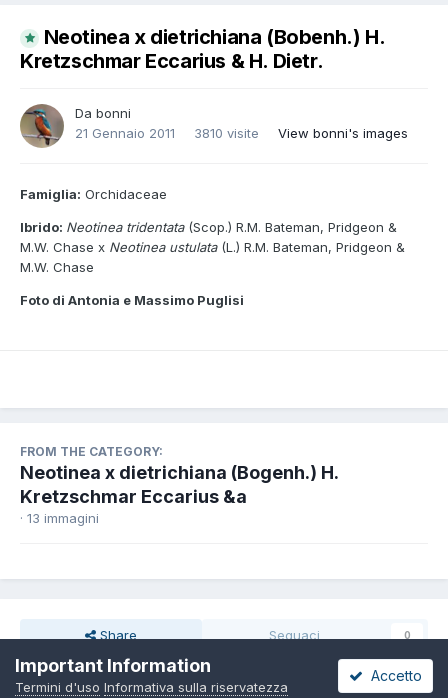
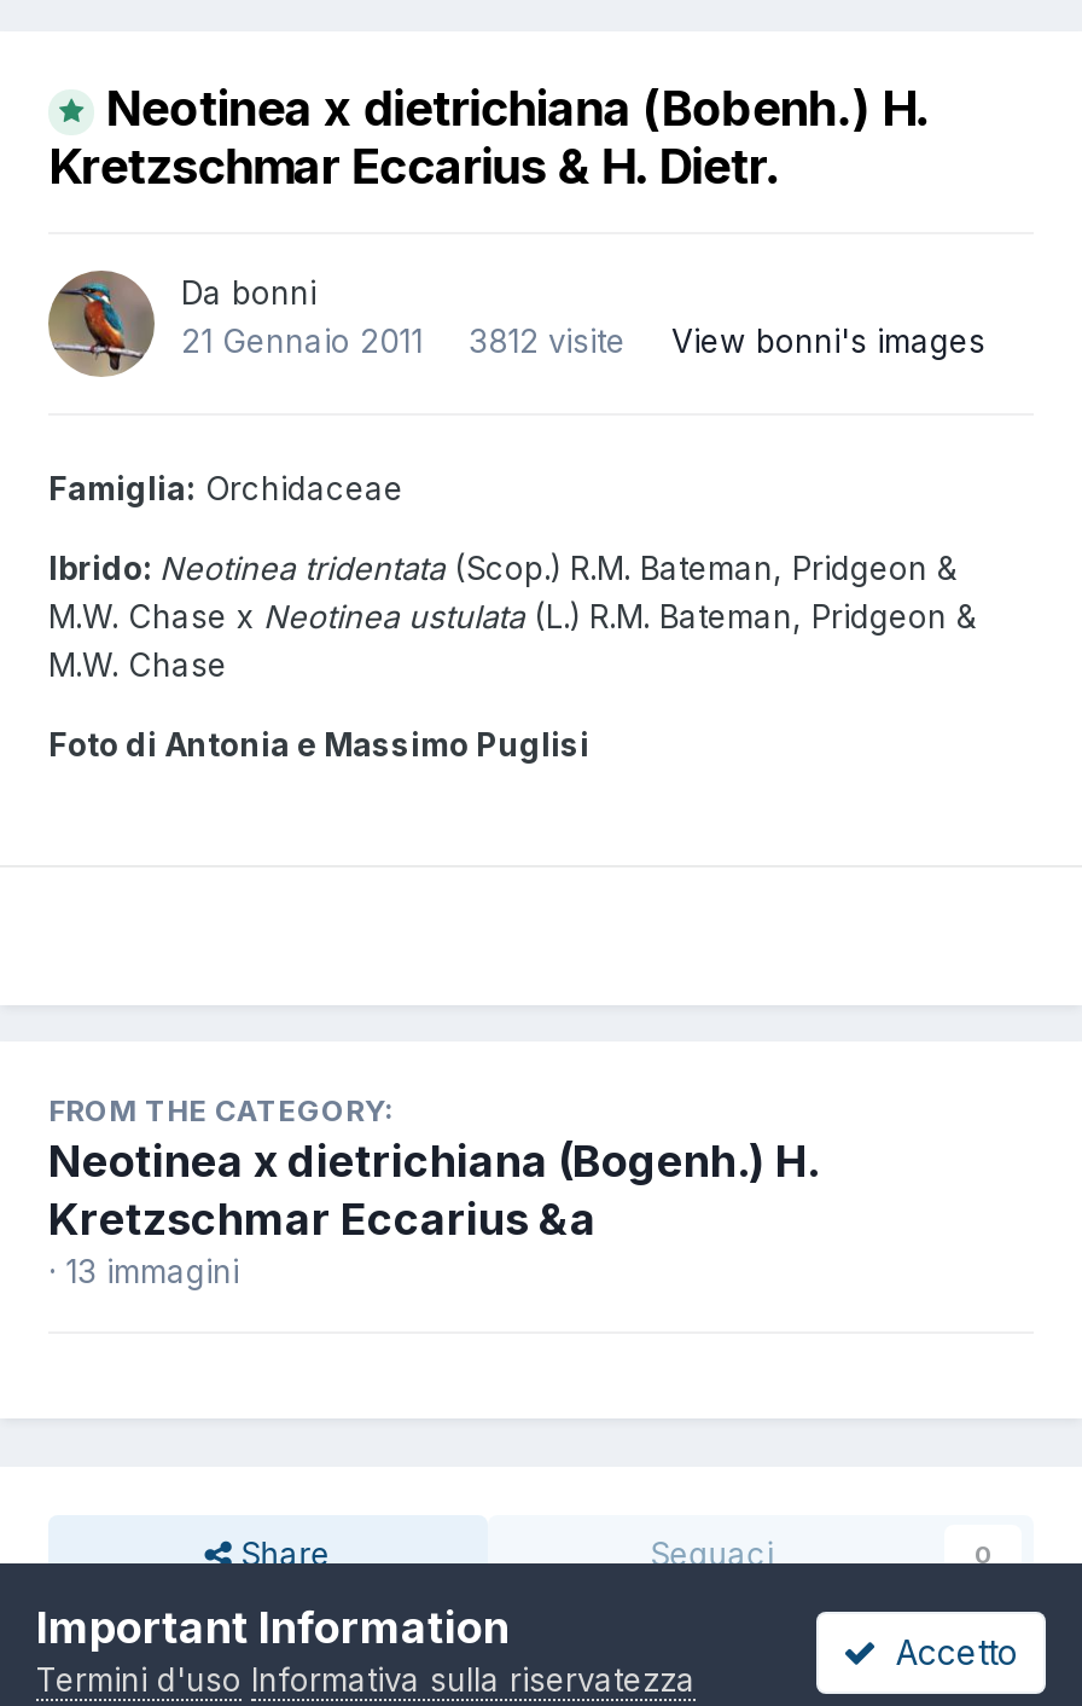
- 21 Gennaio 2011 3810 visite View bonni's images
+ 21 Gennaio 2011 3812 visite View bonni's images
